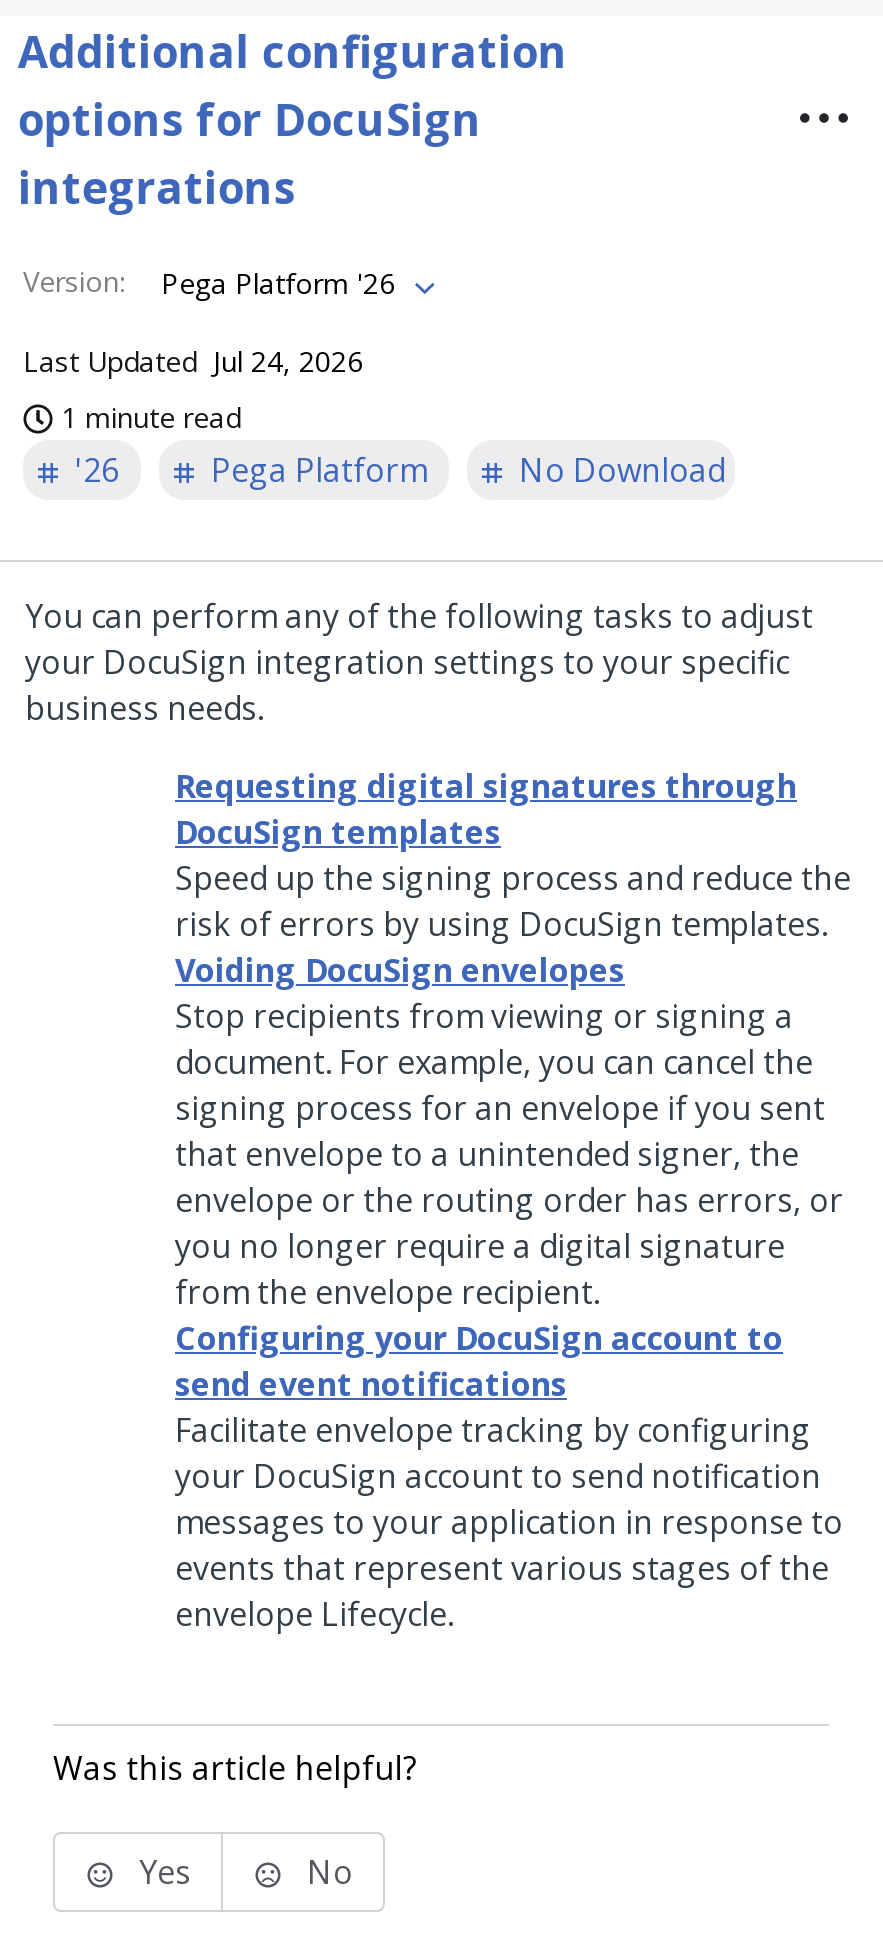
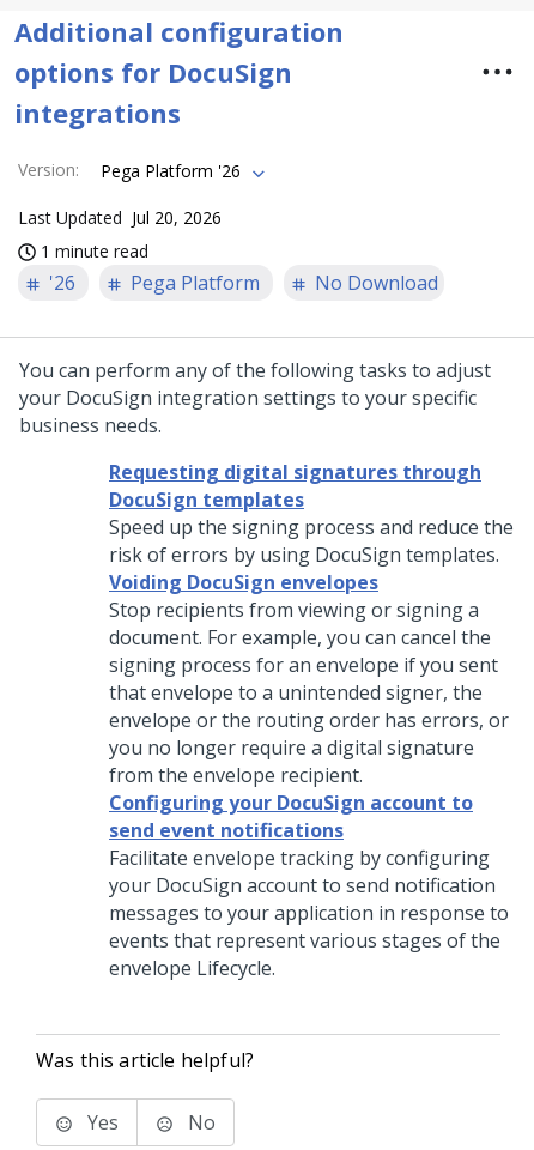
- Last Updated Jul 24, 2026
+ Last Updated Jul 20, 2026
